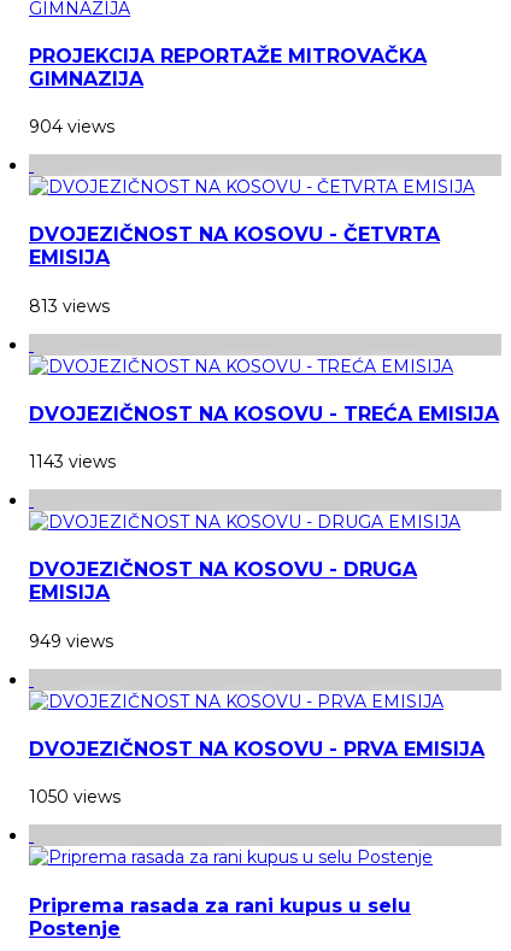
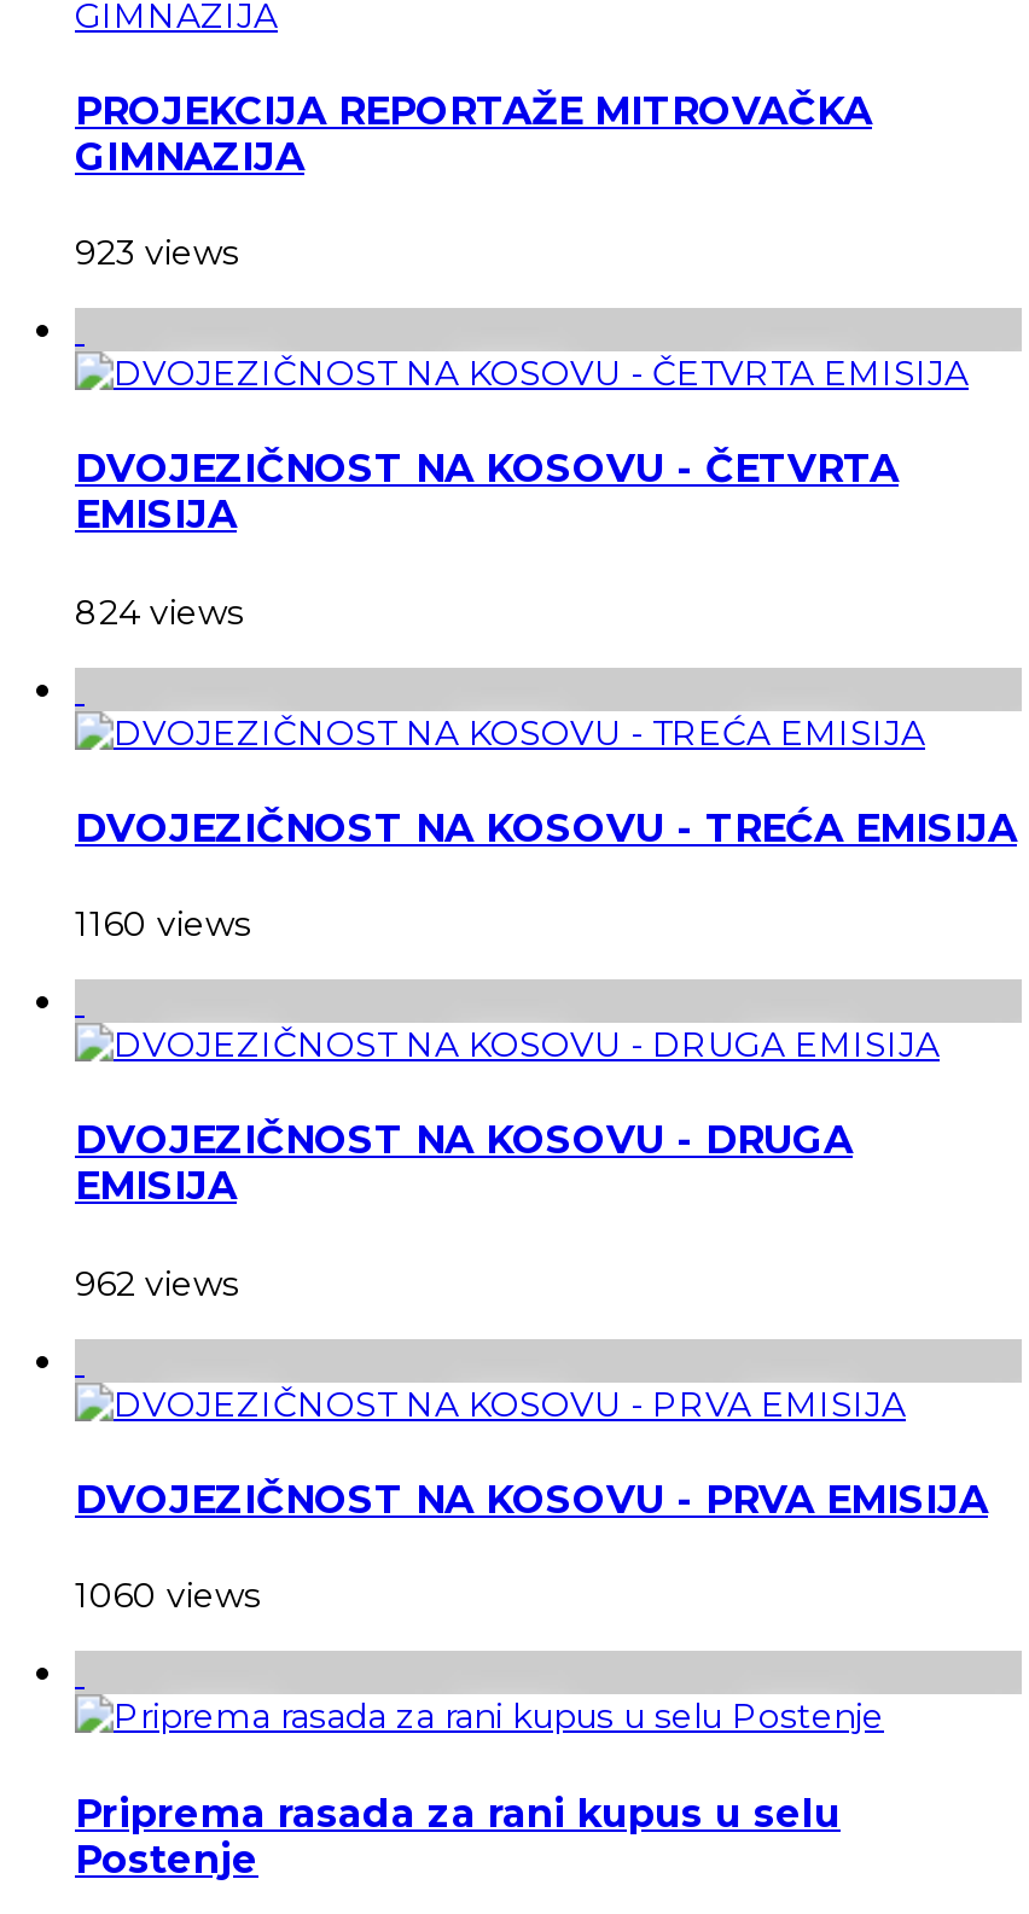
- 904 views
+ 923 views

- 813 views
+ 824 views

- 1143 views
+ 1160 views

- 949 views
+ 962 views

- 1050 views
+ 1060 views
